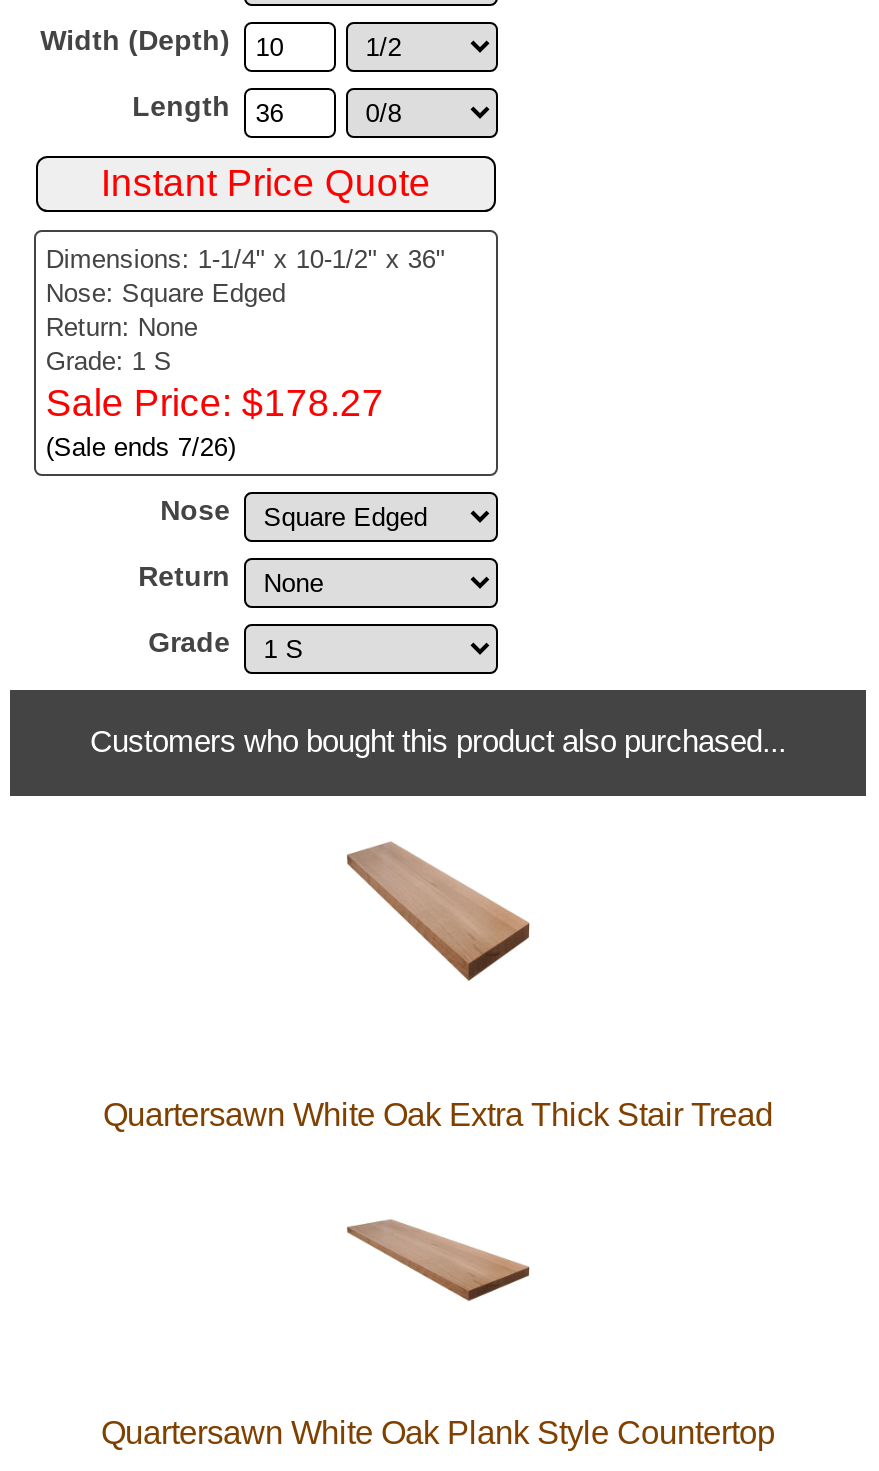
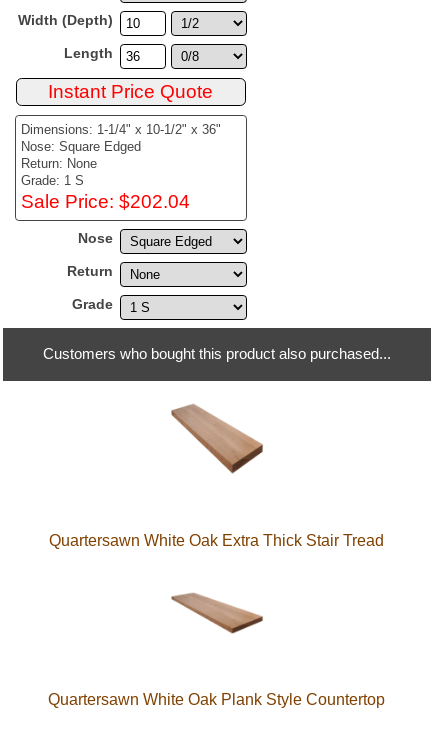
- Sale Price: $178.27
- (Sale ends 7/26)
+ Sale Price: $202.04
